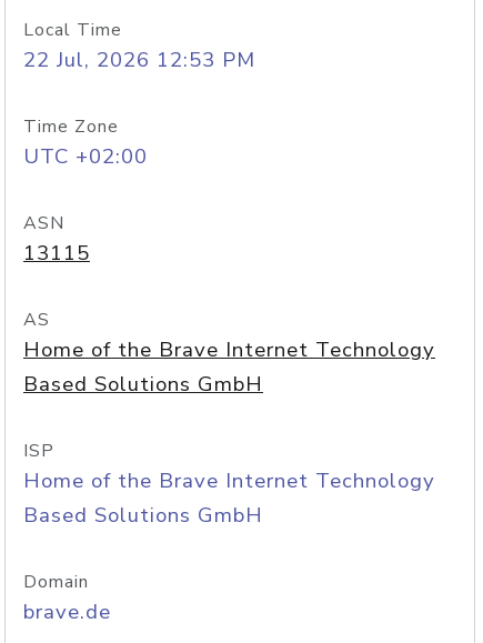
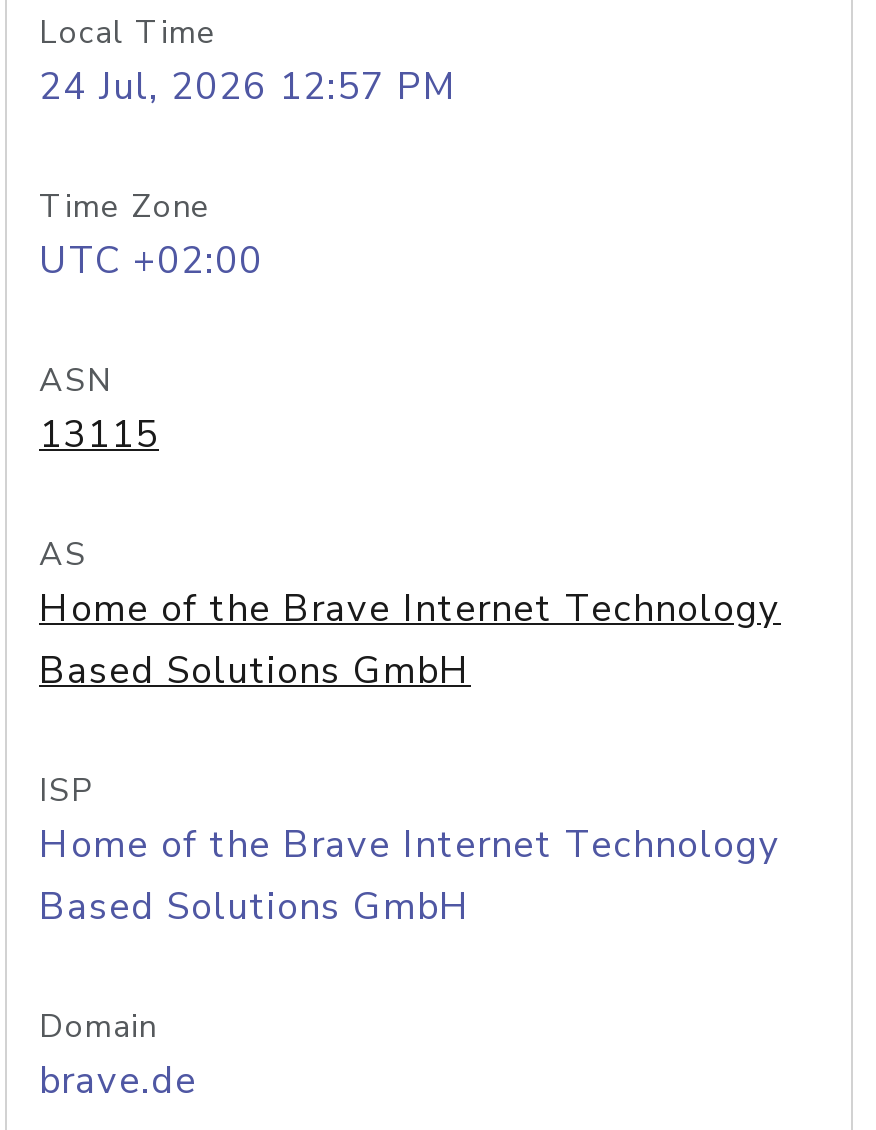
- 22 Jul, 2026 12:53 PM
+ 24 Jul, 2026 12:57 PM
